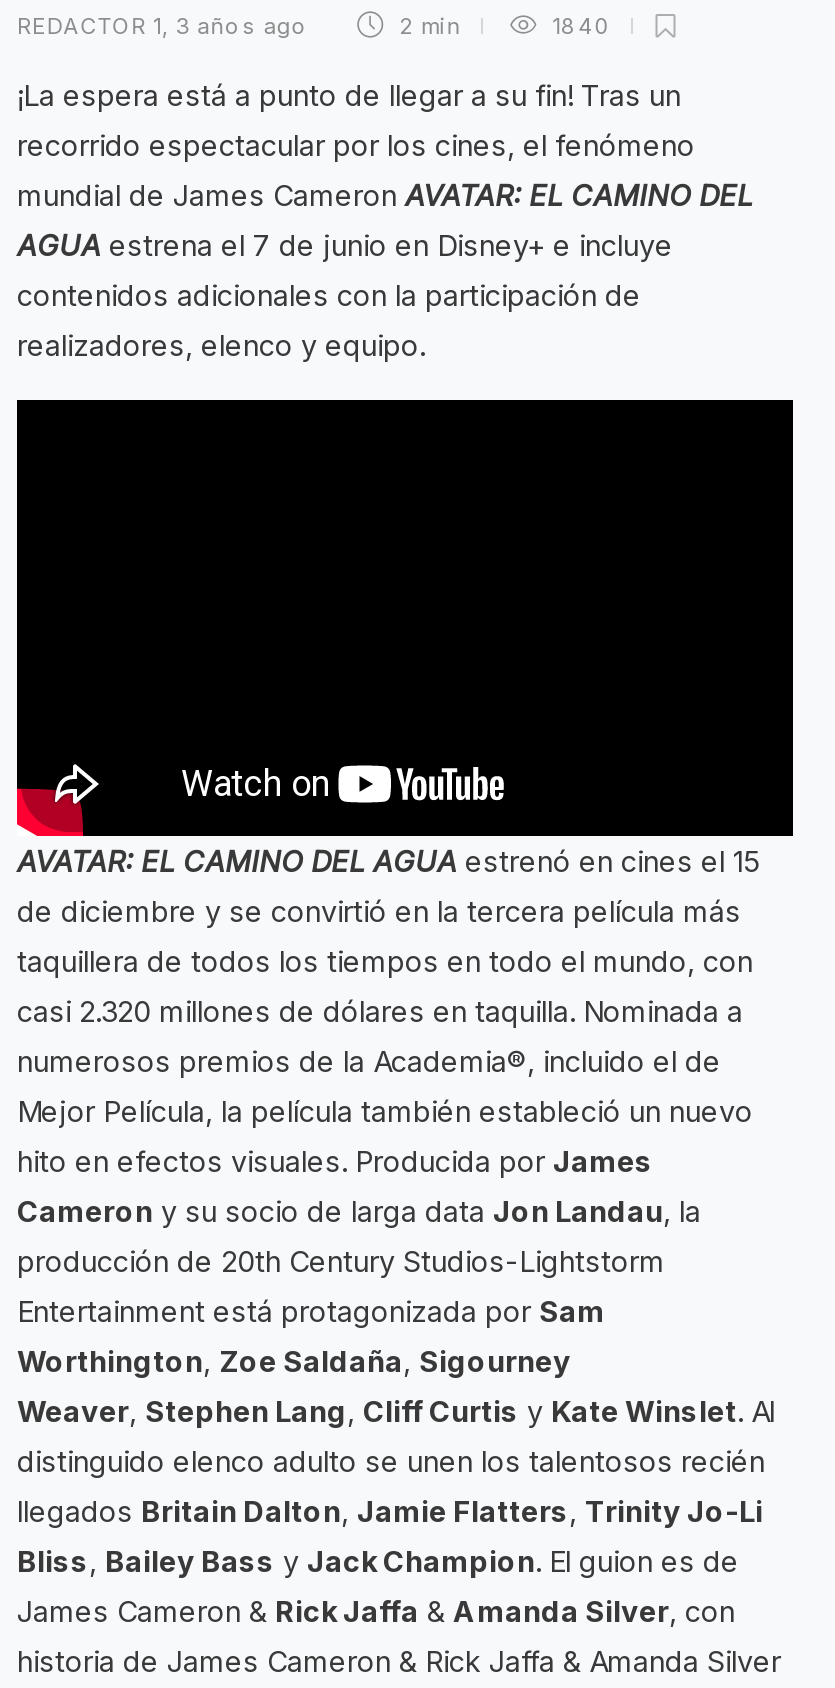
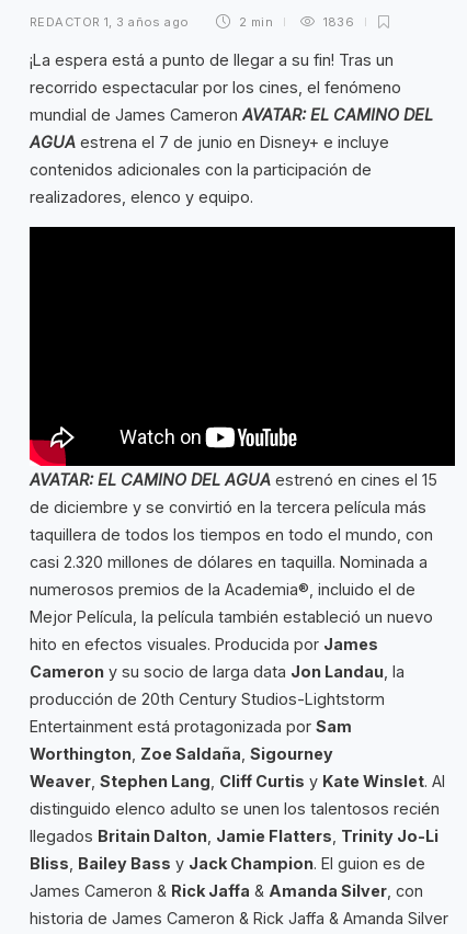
- 1840
+ 1836
